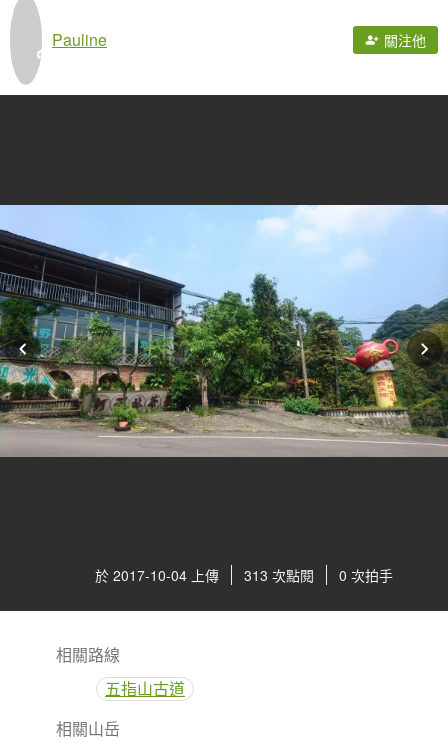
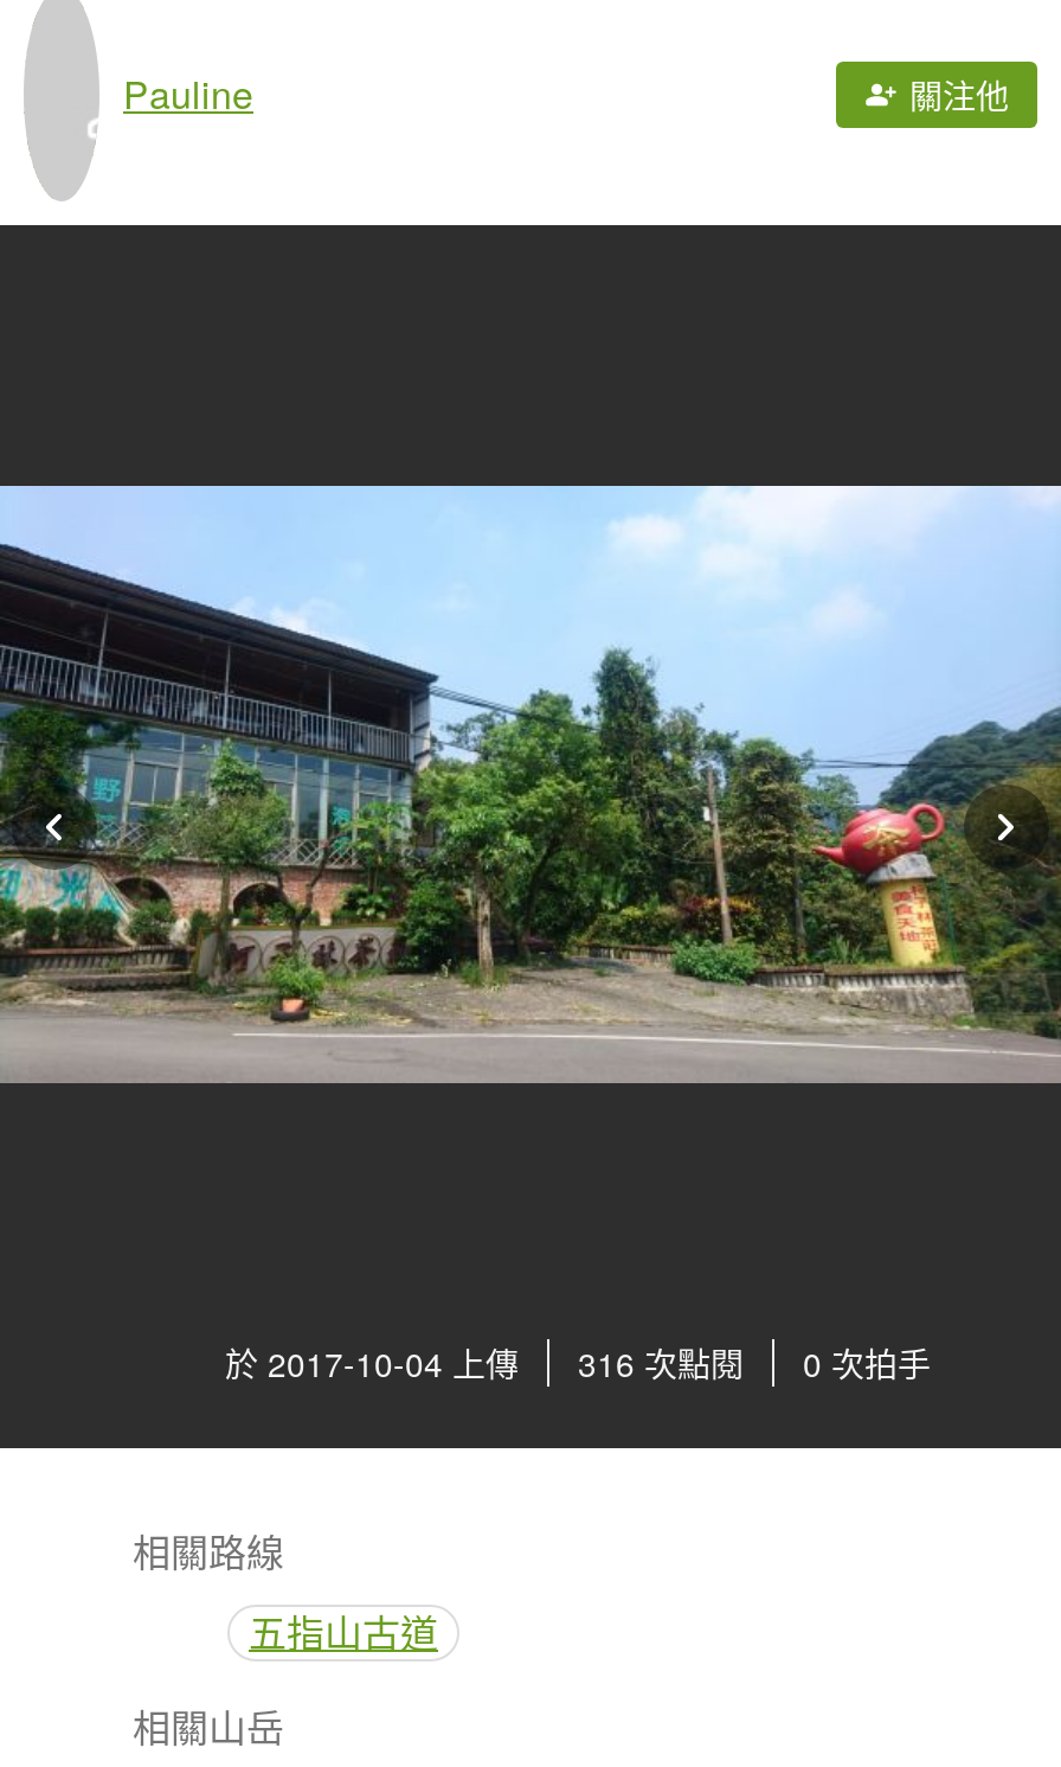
- 於 2017-10-04 上傳 313 次點閱 0 次拍手
+ 於 2017-10-04 上傳 316 次點閱 0 次拍手
